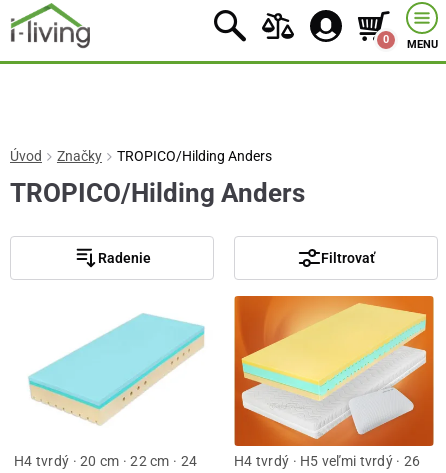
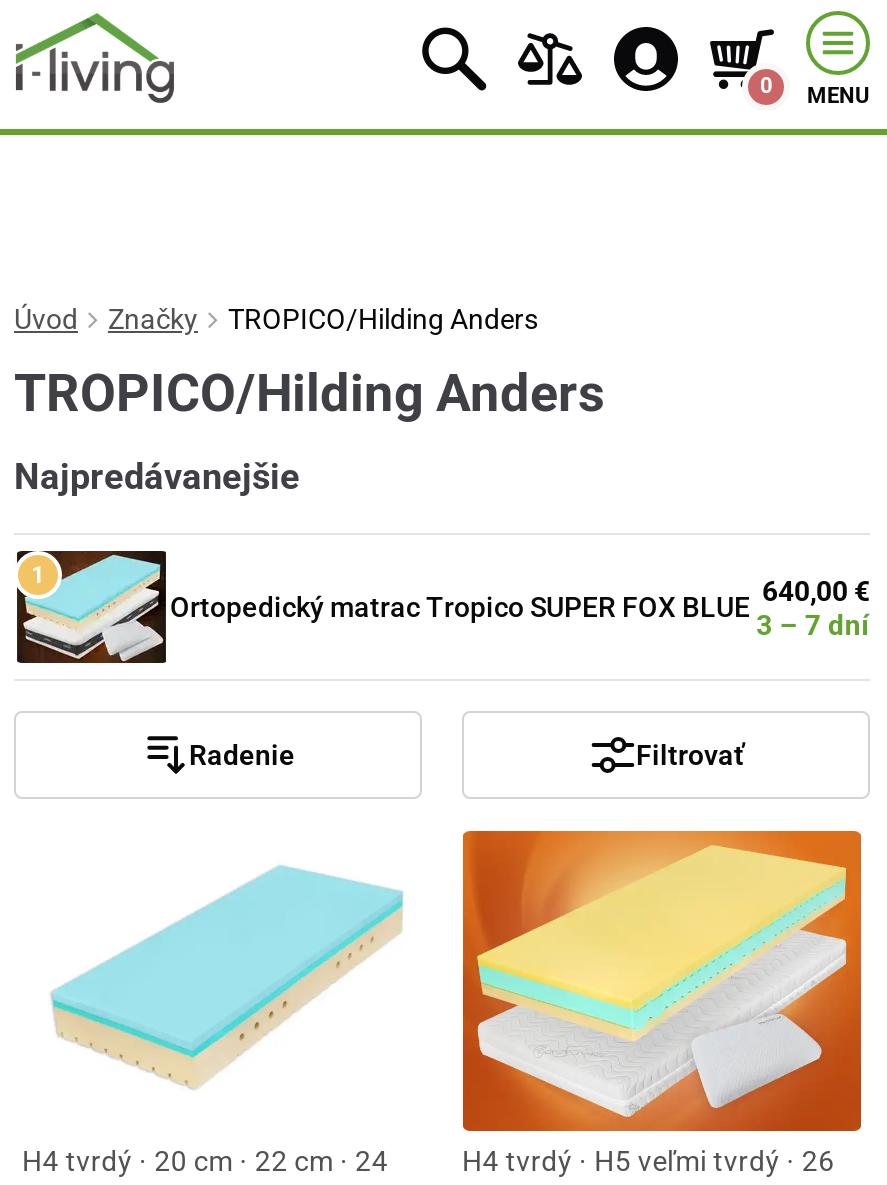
+ [image]
+ Najpredávanejšie
+ Ortopedický matrac Tropico SUPER FOX BLUE
+ 3 – 7 dní

+ 640,00 €
